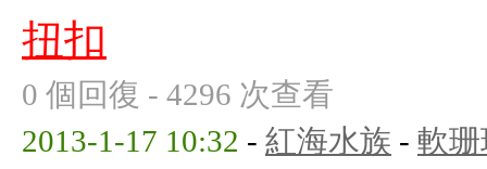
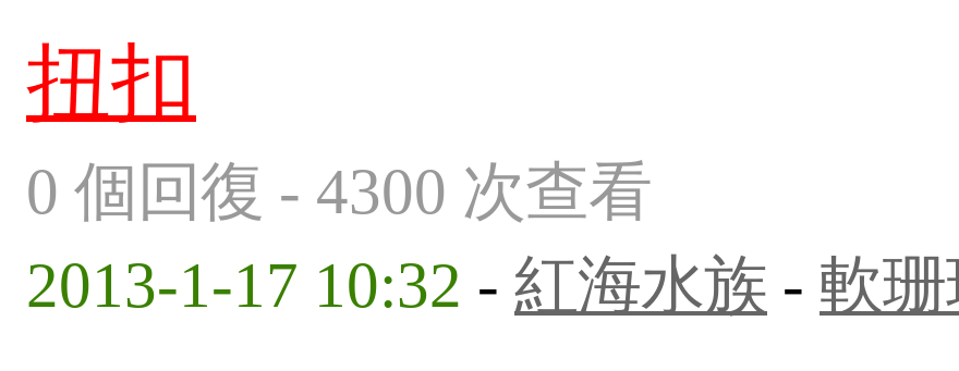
- 0 個回復 - 4296 次查看
+ 0 個回復 - 4300 次查看
